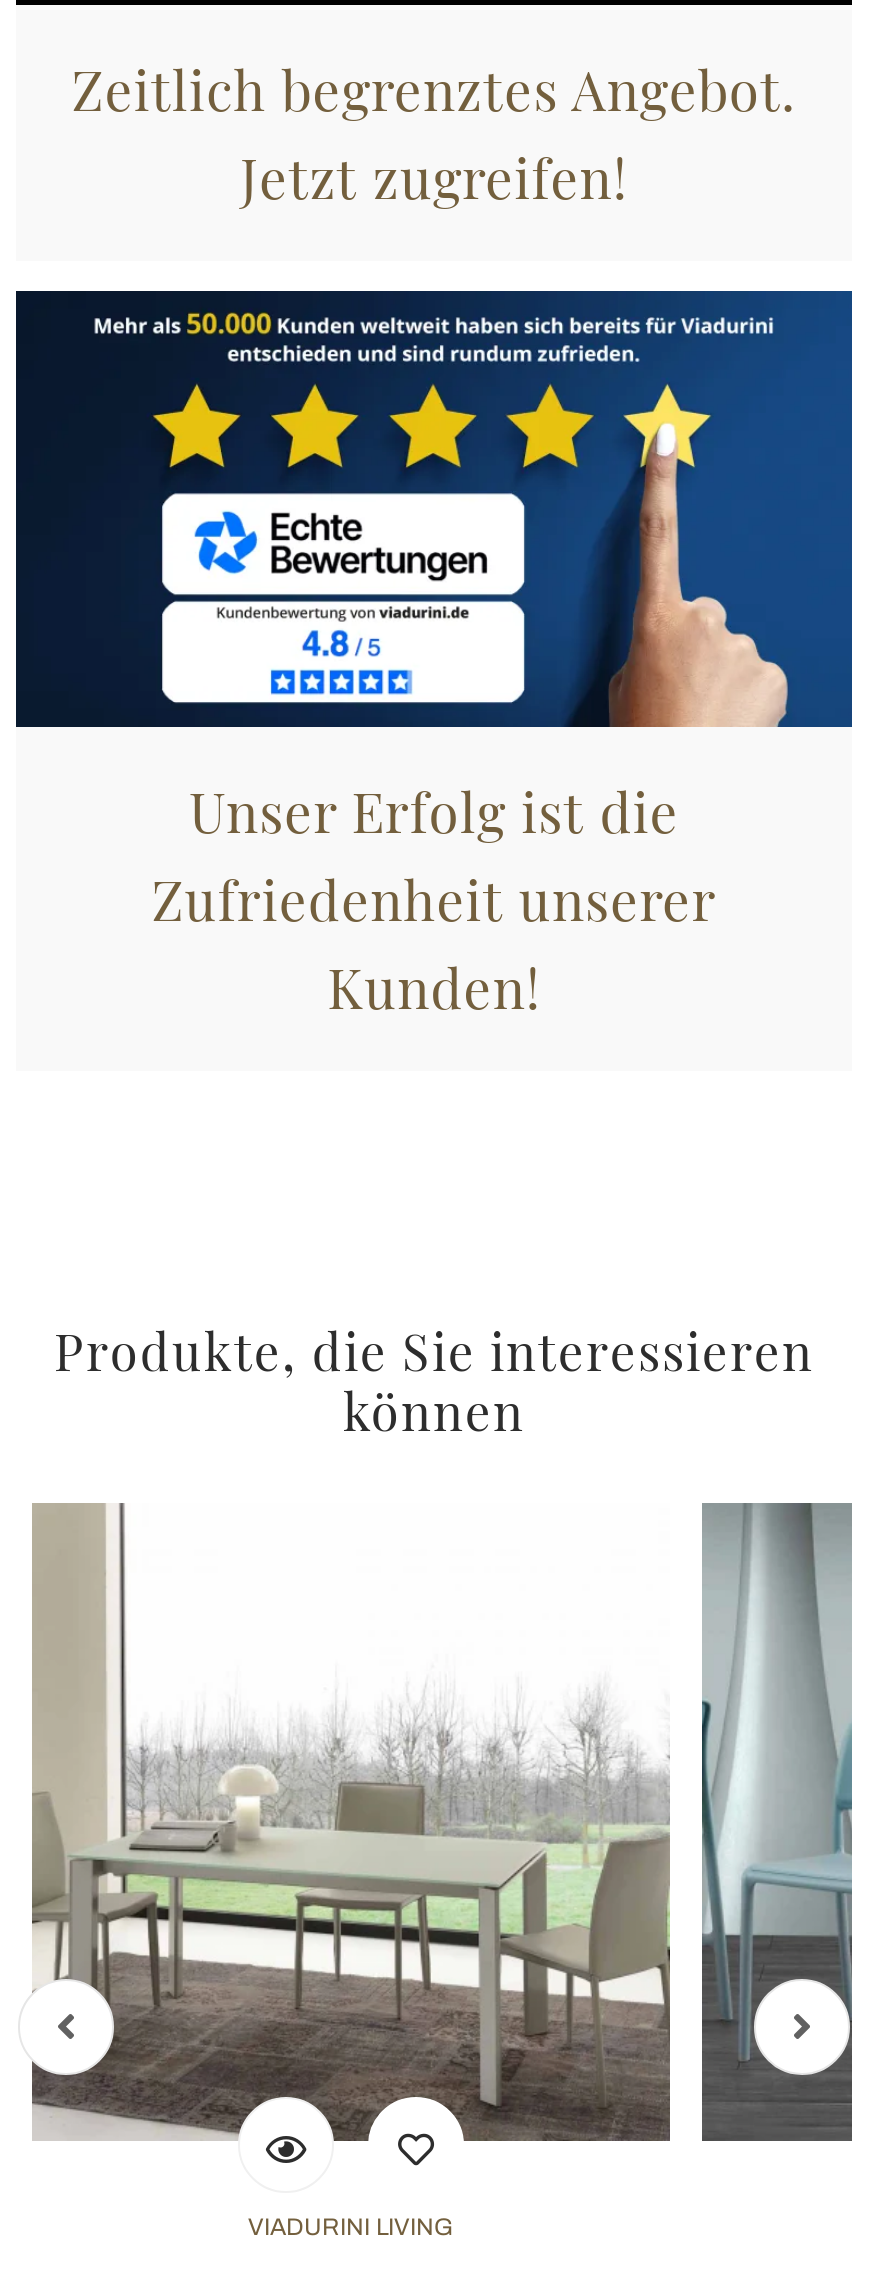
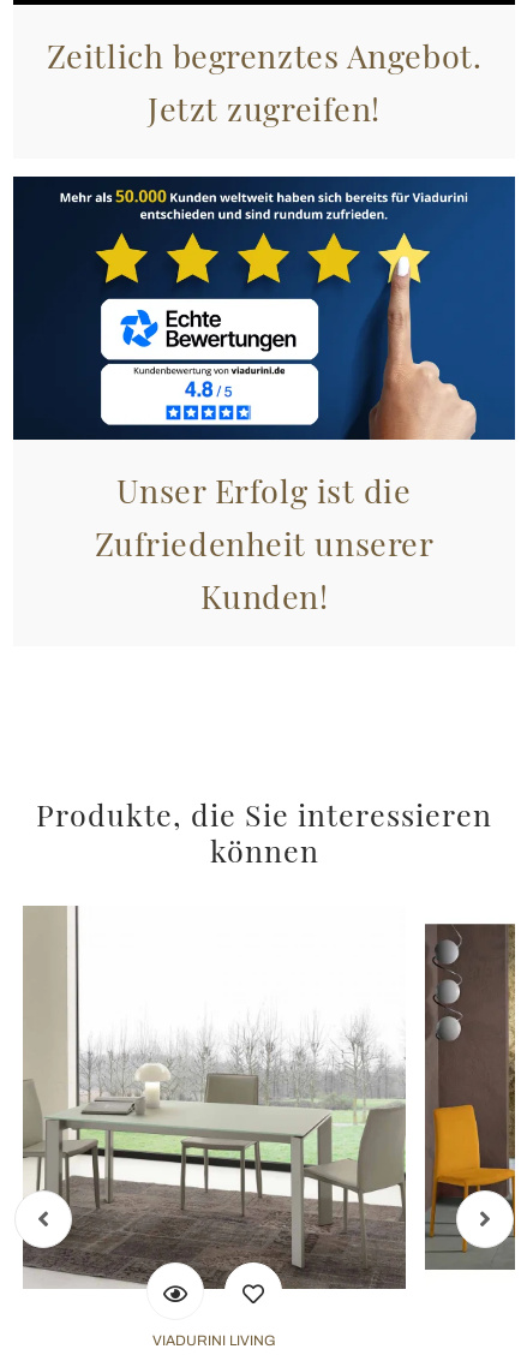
- [image]
+ [image]
